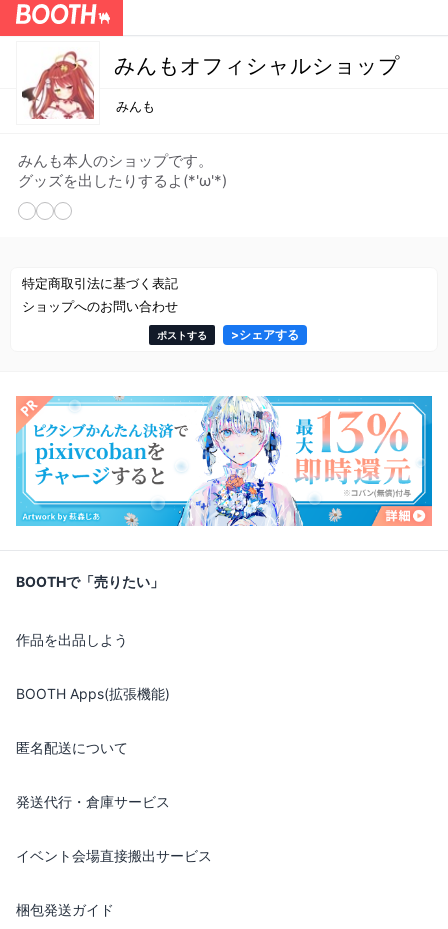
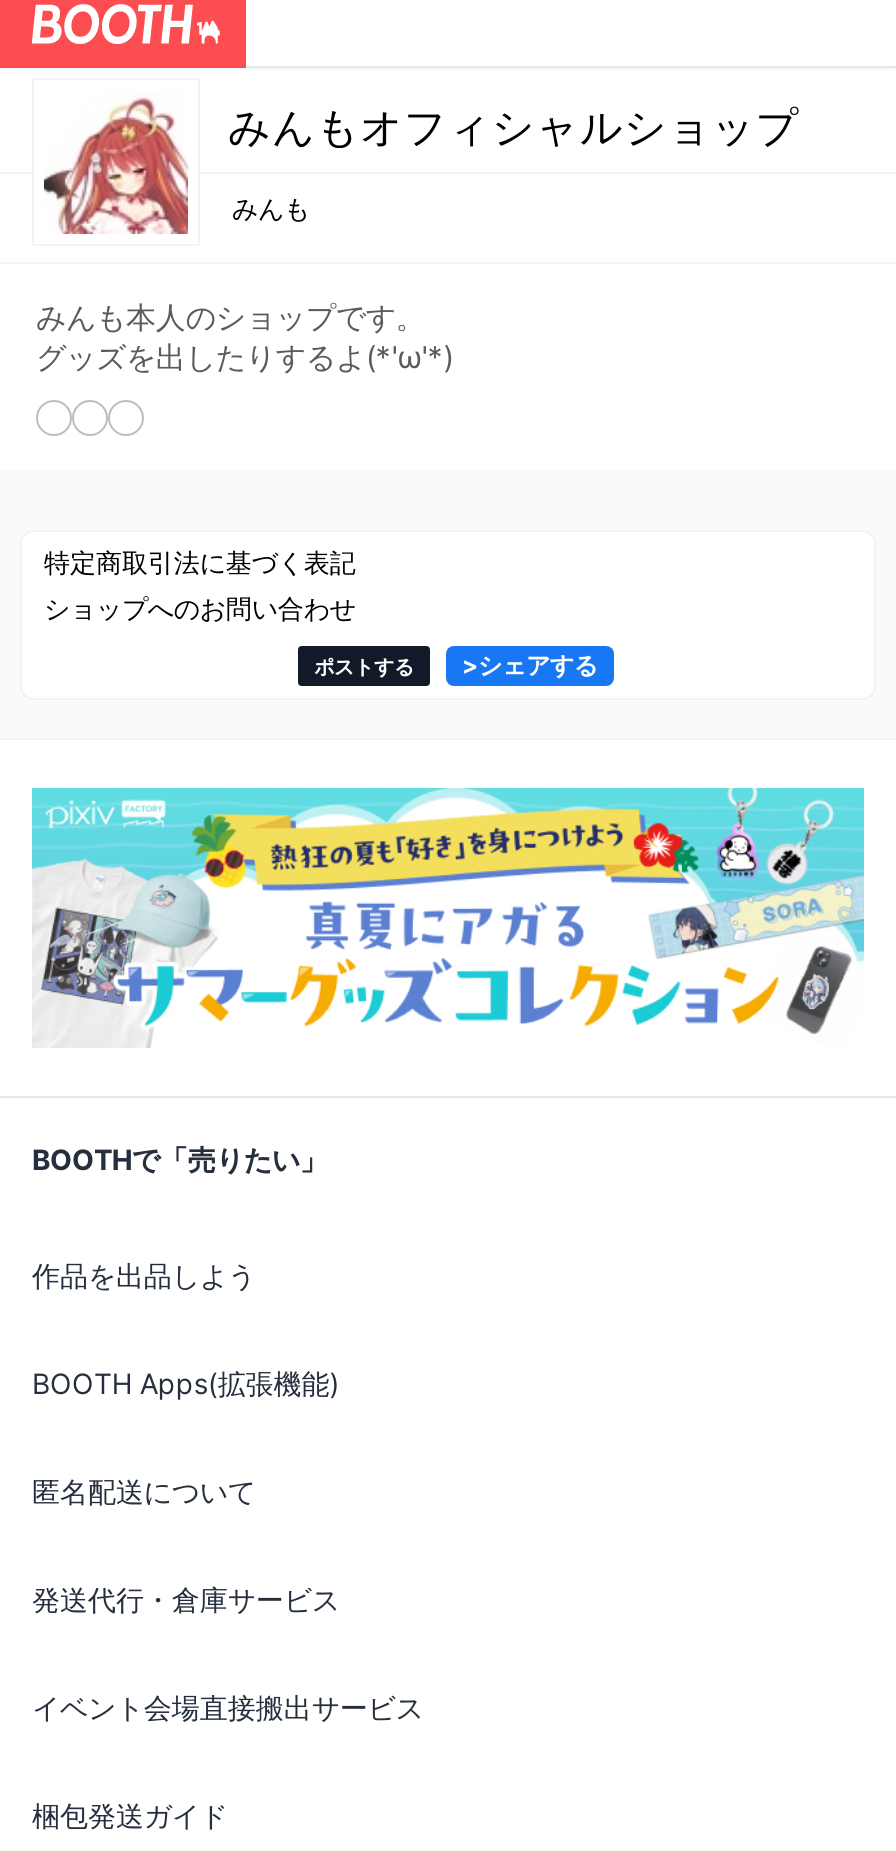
- [image]
+ [image]
